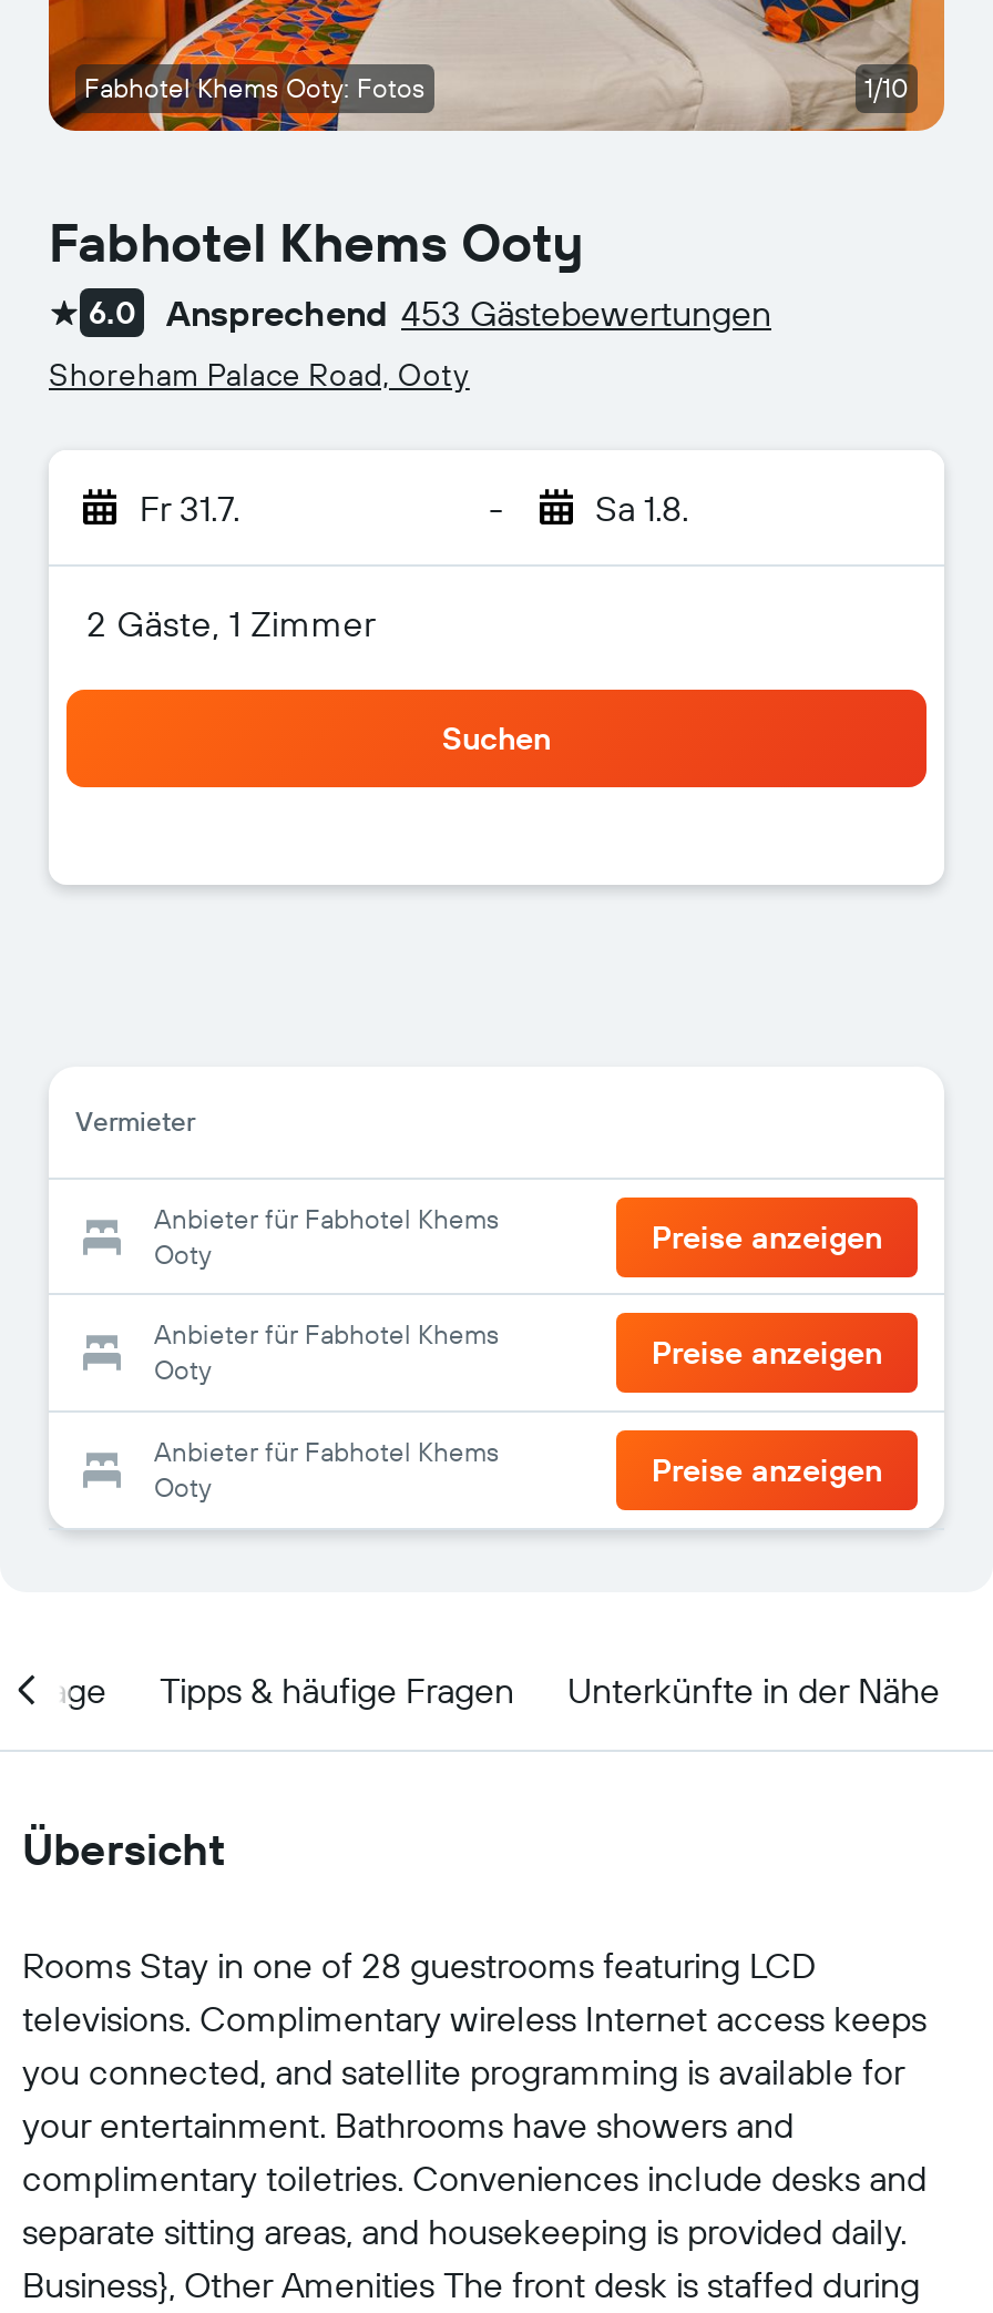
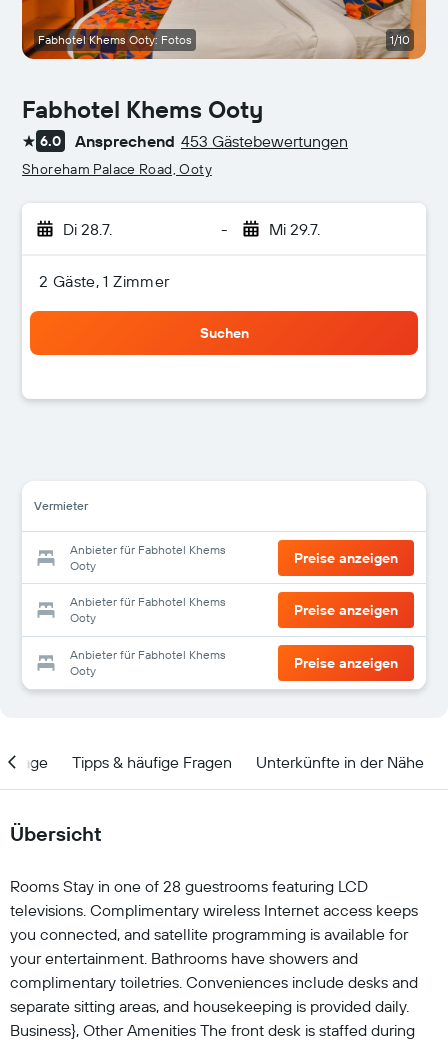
- Fr 31.7.
+ Di 28.7.

- Sa 1.8.
+ Mi 29.7.
